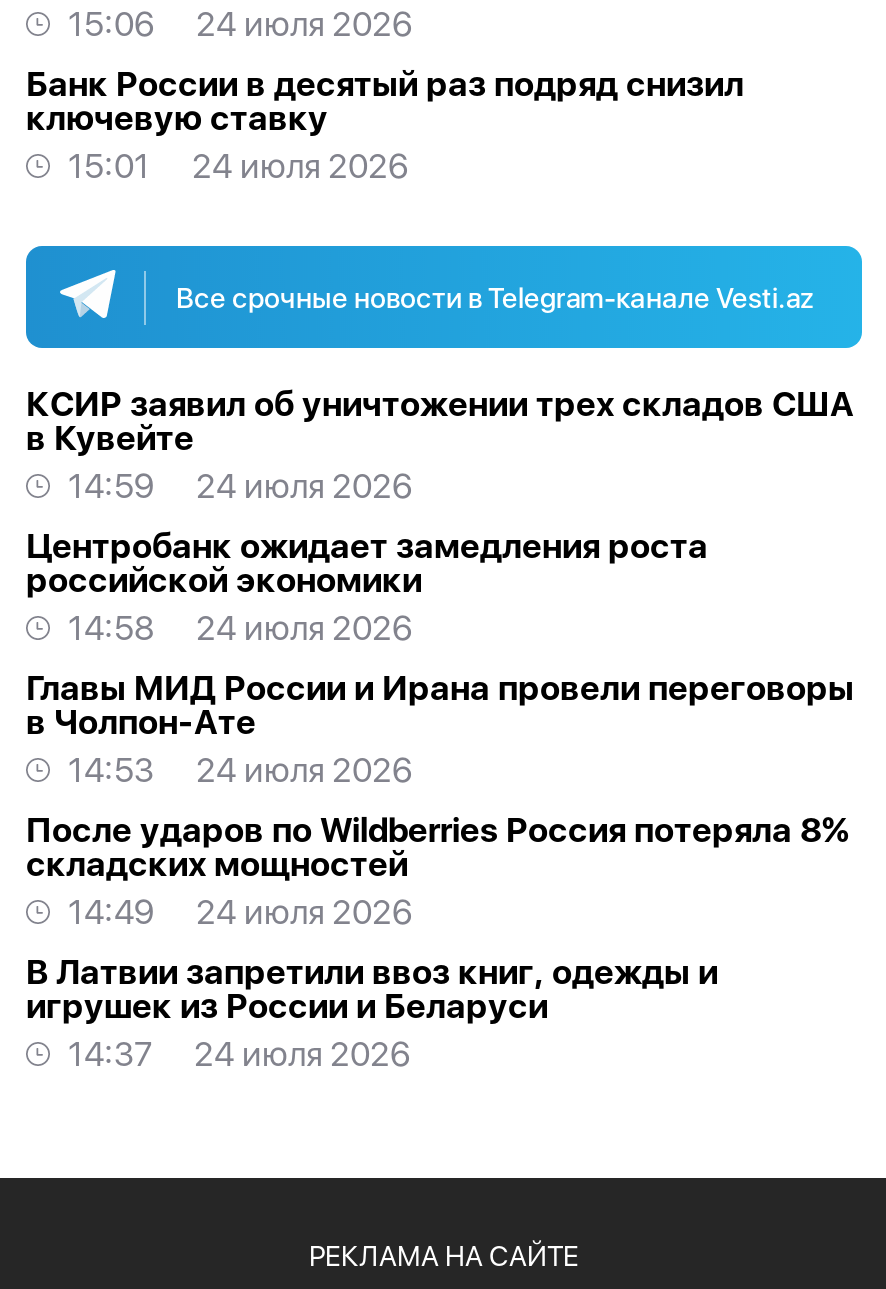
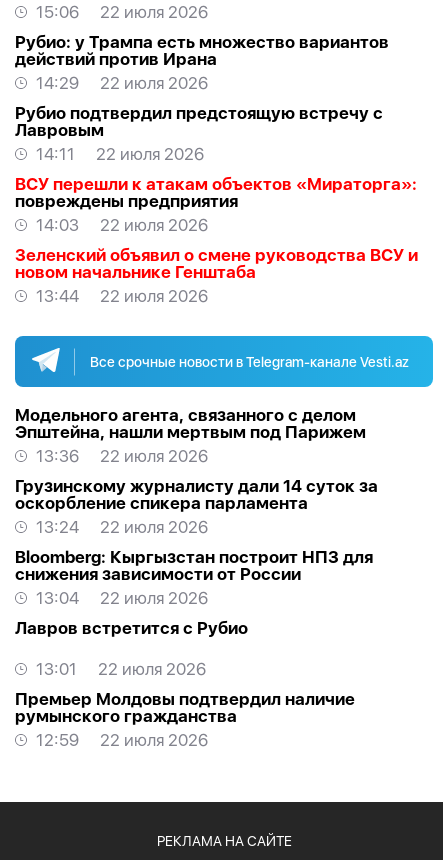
- 24 июля 2026
- Банк России в десятый раз подряд снизил
- ключевую ставку
- 15:01
- 24 июля 2026
+ 22 июля 2026
+ Рубио: у Трампа есть множество вариантов
+ действий против Ирана
+ 14:29
+ 22 июля 2026
+ Рубио подтвердил предстоящую встречу с
+ Лавровым
+ 14:11
+ 22 июля 2026
+ ВСУ перешли к атакам объектов «Мираторга»:
+ повреждены предприятия
+ 14:03
+ 22 июля 2026
+ Зеленский объявил о смене руководства ВСУ и
+ новом начальнике Генштаба
+ 13:44
+ 22 июля 2026

- КСИР заявил об уничтожении трех складов США
- в Кувейте
- 14:59
- 24 июля 2026
- Центробанк ожидает замедления роста
- российской экономики
- 14:58
- 24 июля 2026
- Главы МИД России и Ирана провели переговоры
- в Чолпон-Ате
- 14:53
- 24 июля 2026
- После ударов по Wildberries Россия потеряла 8%
- складских мощностей
- 14:49
- 24 июля 2026
- В Латвии запретили ввоз книг, одежды и
- игрушек из России и Беларуси
- 14:37
- 24 июля 2026
+ Модельного агента, связанного с делом
+ Эпштейна, нашли мертвым под Парижем
+ 13:36
+ 22 июля 2026
+ Грузинскому журналисту дали 14 суток за
+ оскорбление спикера парламента
+ 13:24
+ 22 июля 2026
+ Bloomberg: Кыргызстан построит НПЗ для
+ снижения зависимости от России
+ 13:04
+ 22 июля 2026
+ Лавров встретится с Рубио
+ 13:01
+ 22 июля 2026
+ Премьер Молдовы подтвердил наличие
+ румынского гражданства
+ 12:59
+ 22 июля 2026
